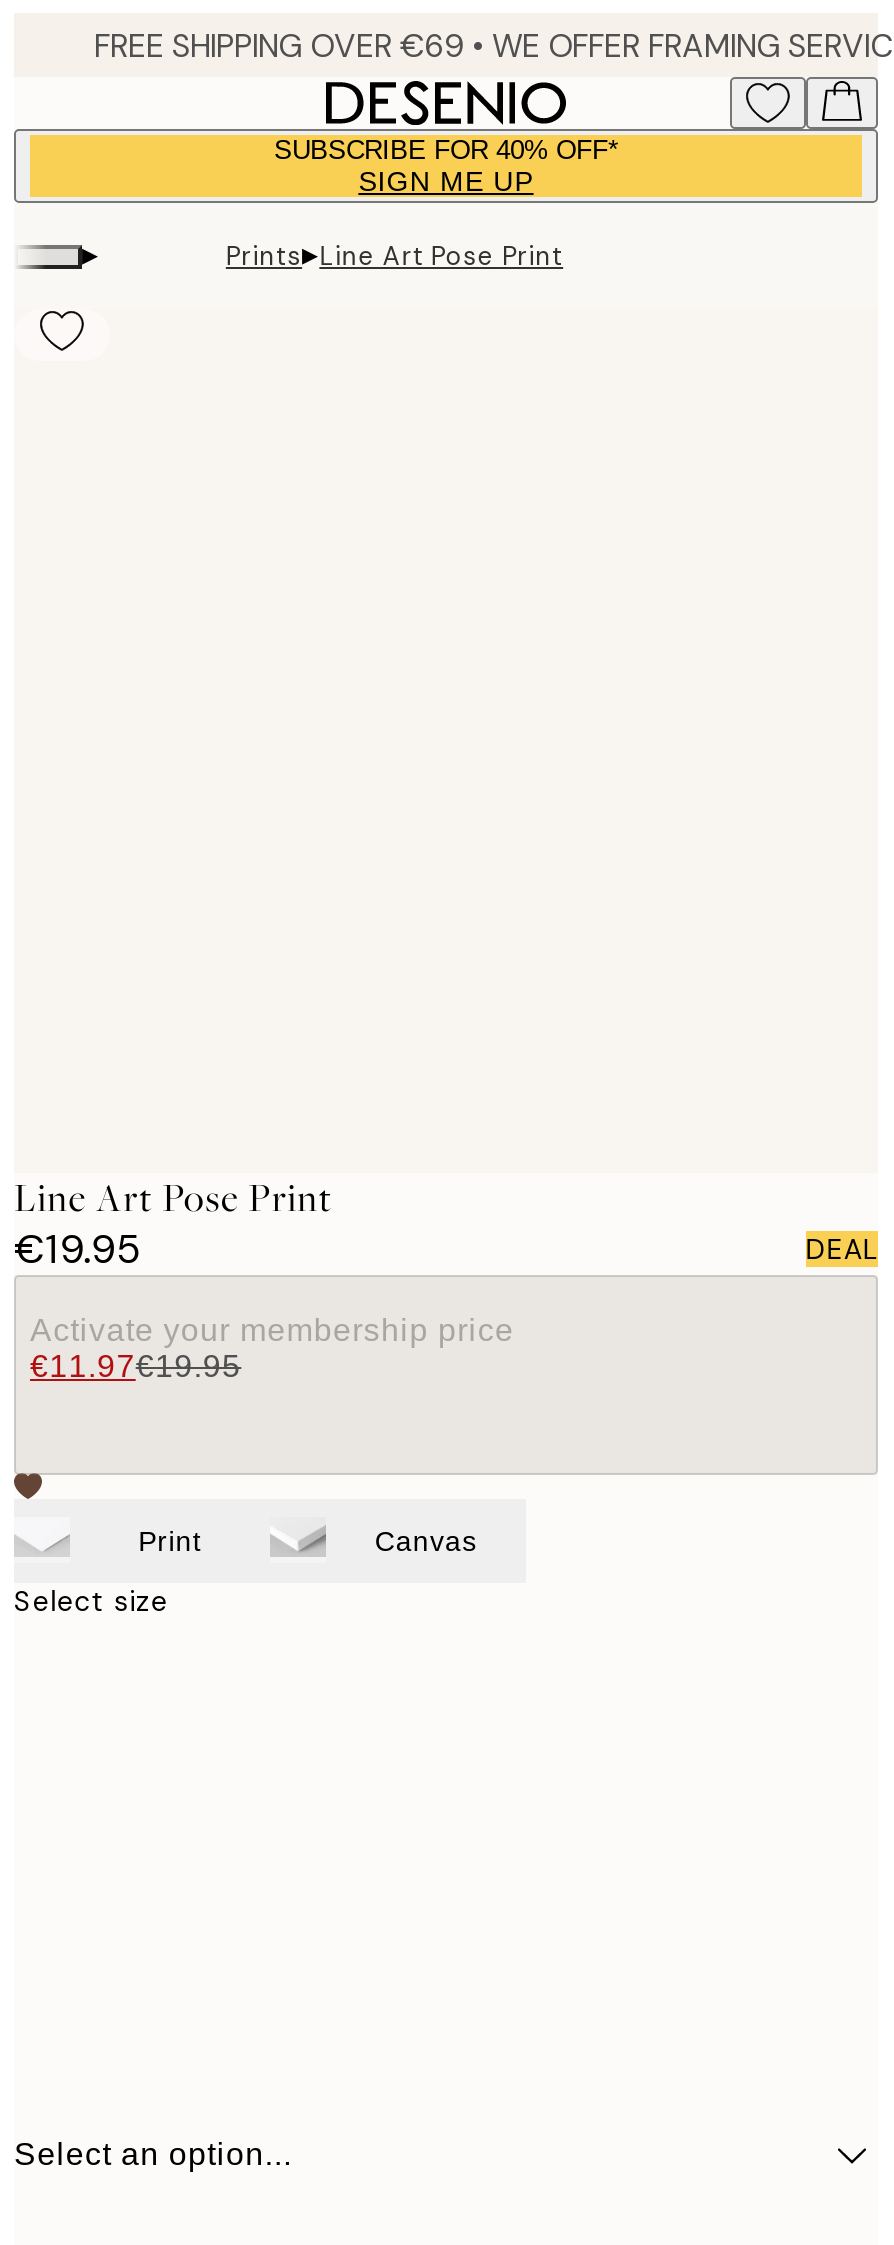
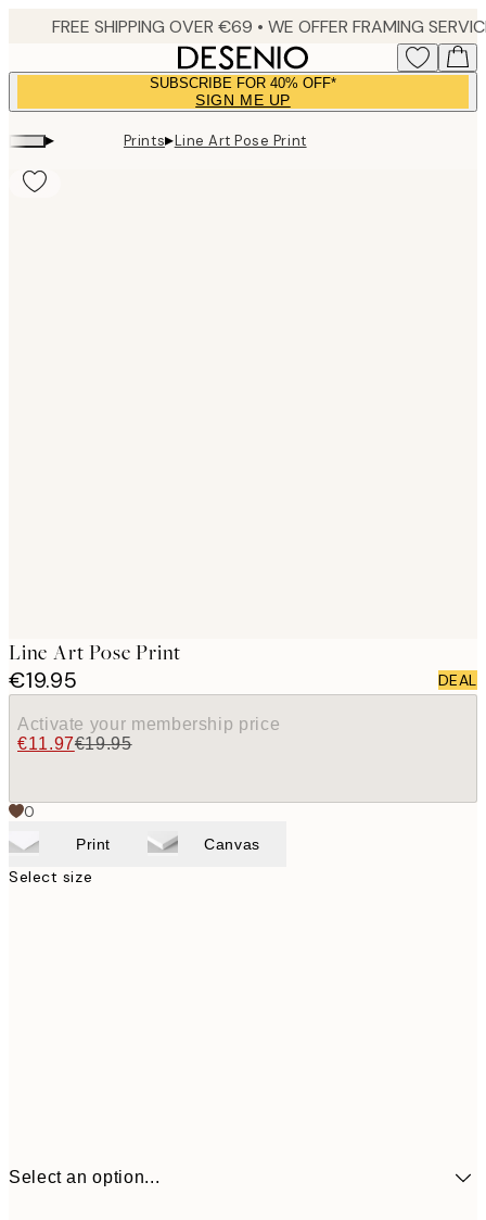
+ 0
